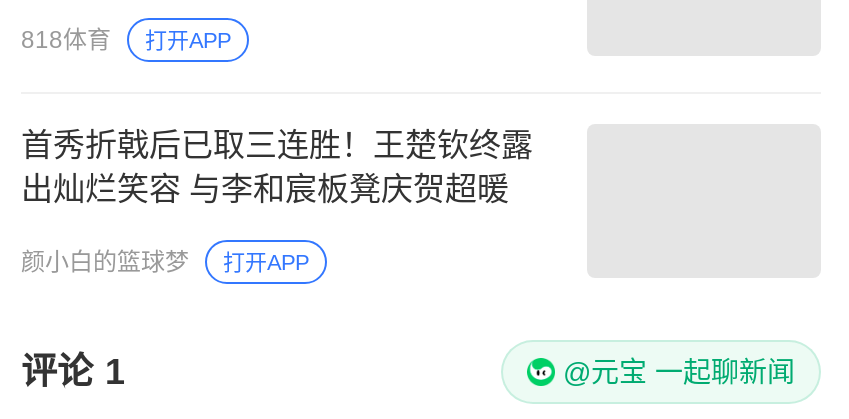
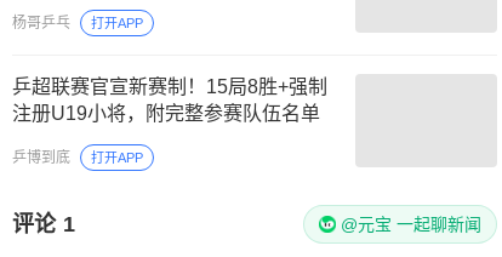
- 818体育
+ 杨哥乒乓

- 首秀折戟后已取三连胜！王楚钦终露
- 出灿烂笑容 与李和宸板凳庆贺超暖
+ 乒超联赛官宣新赛制！15局8胜+强制
+ 注册U19小将，附完整参赛队伍名单

- 颜小白的篮球梦
+ 乒博到底
